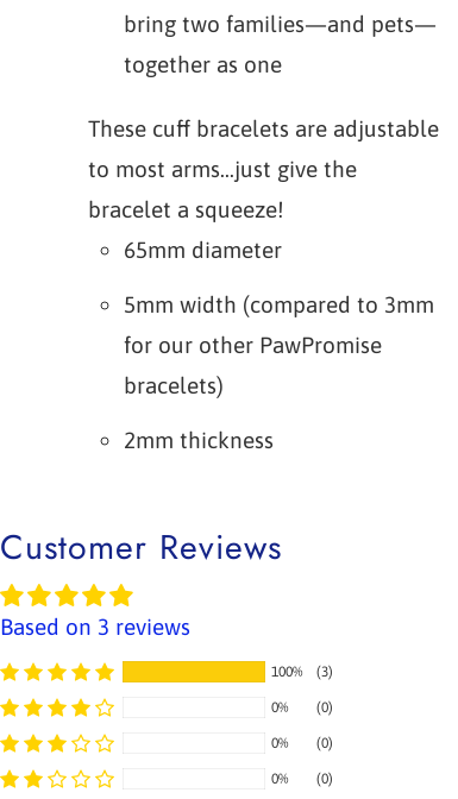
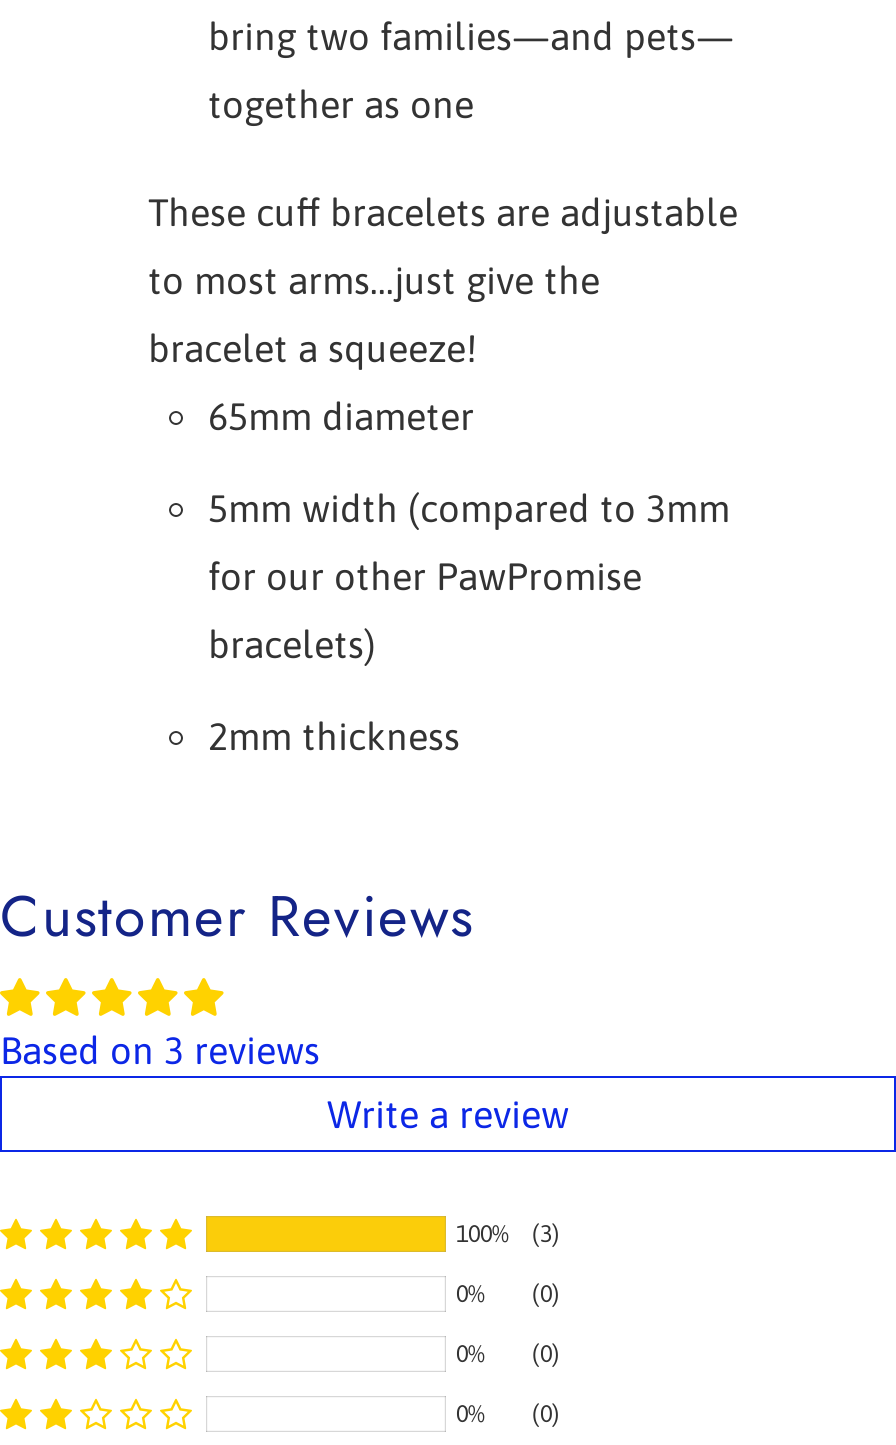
+ Write a review
